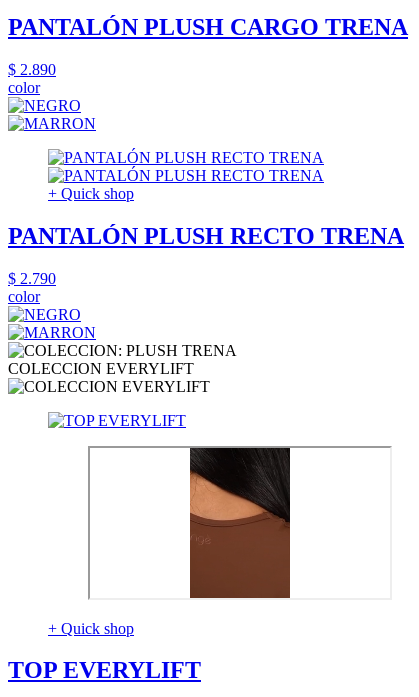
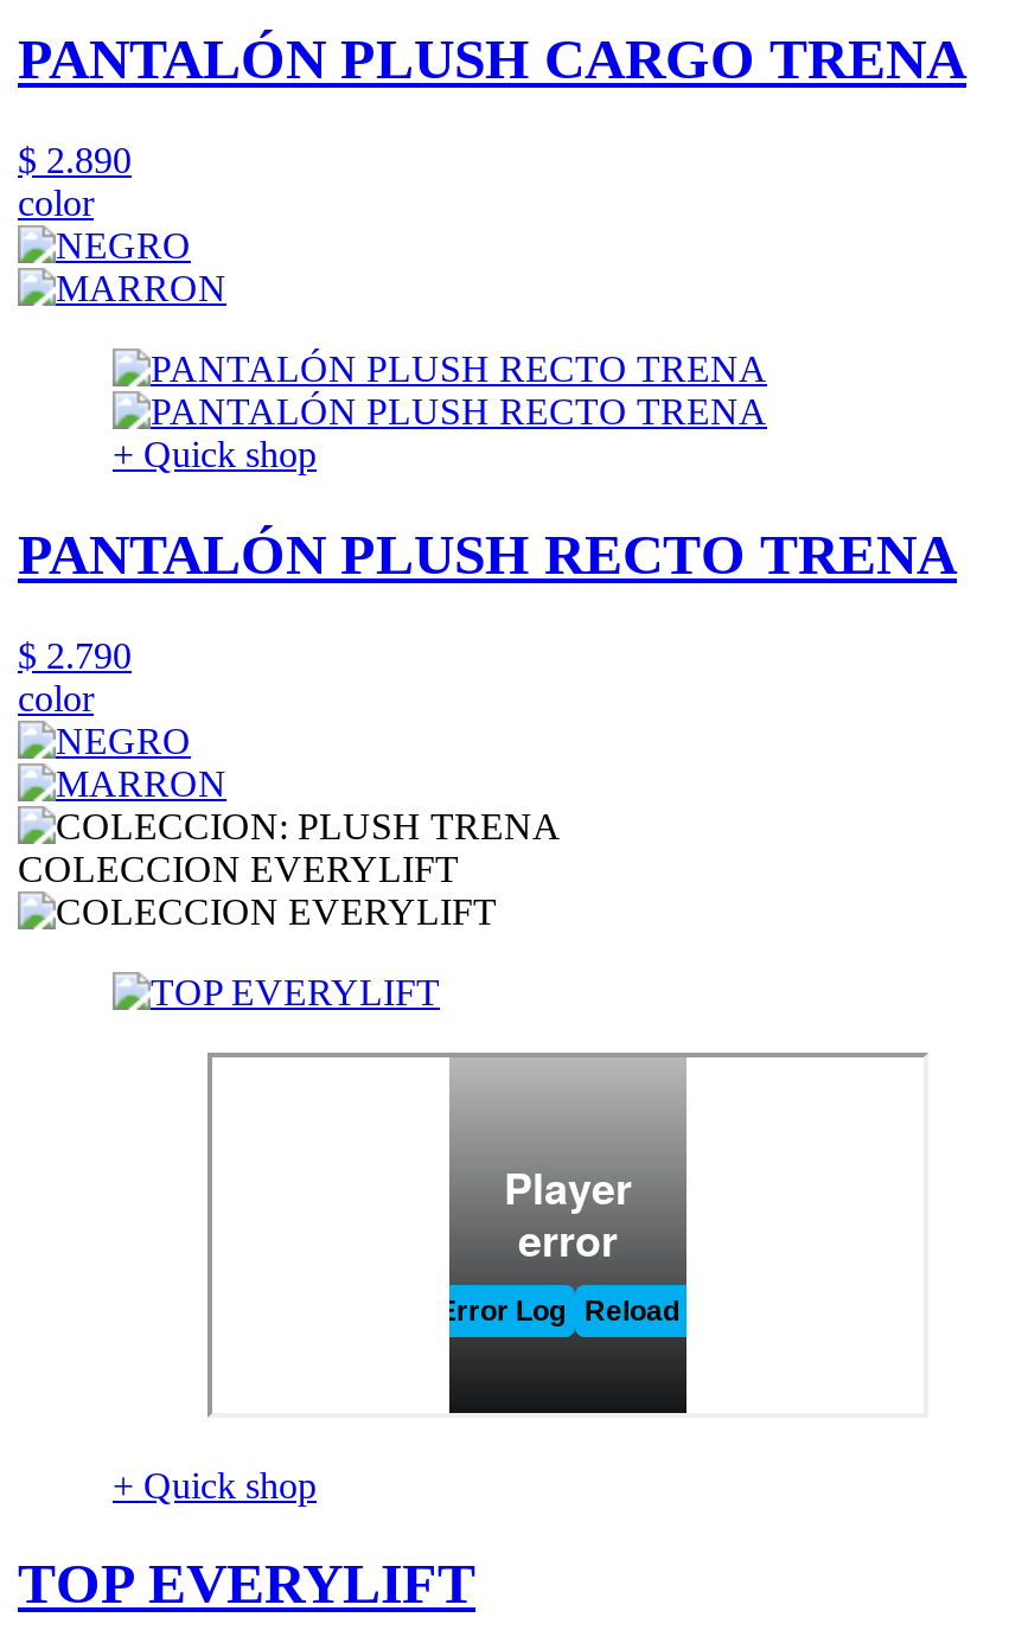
- [image]
+ [image]
